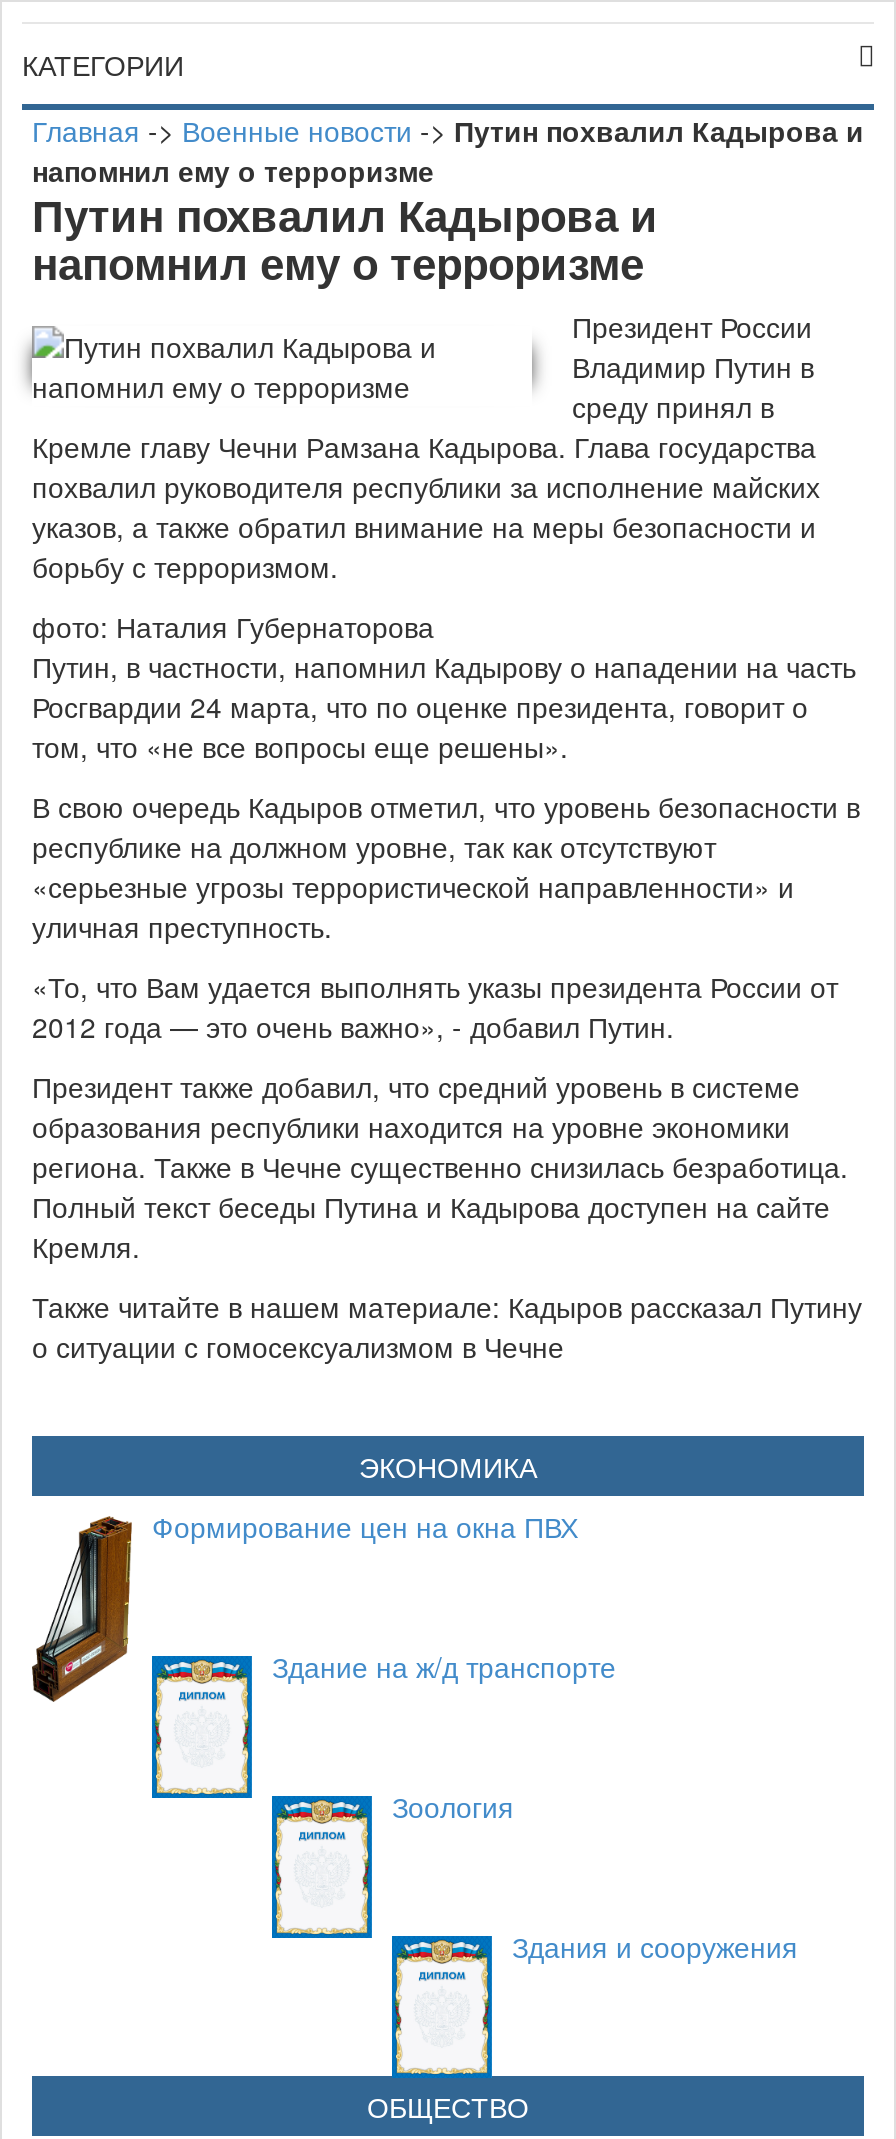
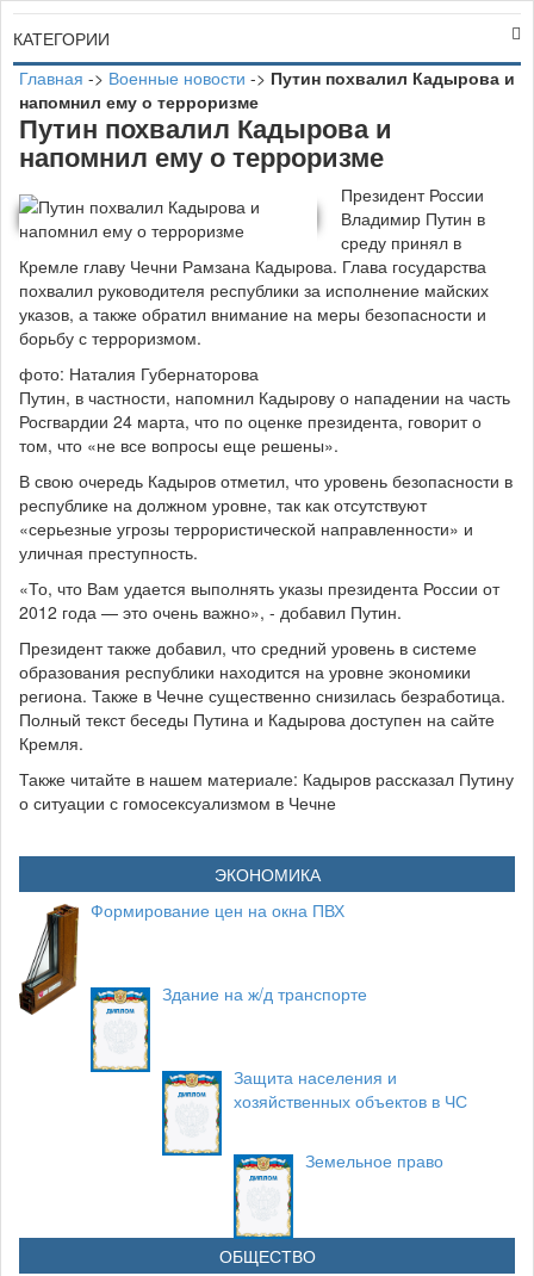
- Зоология
+ Защита населения и
+ хозяйственных объектов в ЧС

- Здания и сооружения
+ Земельное право
